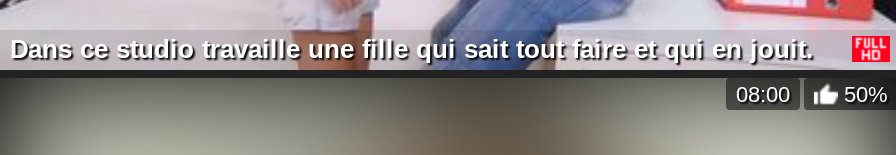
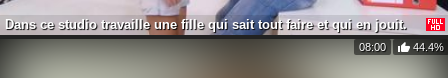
- 50%
+ 44.4%
